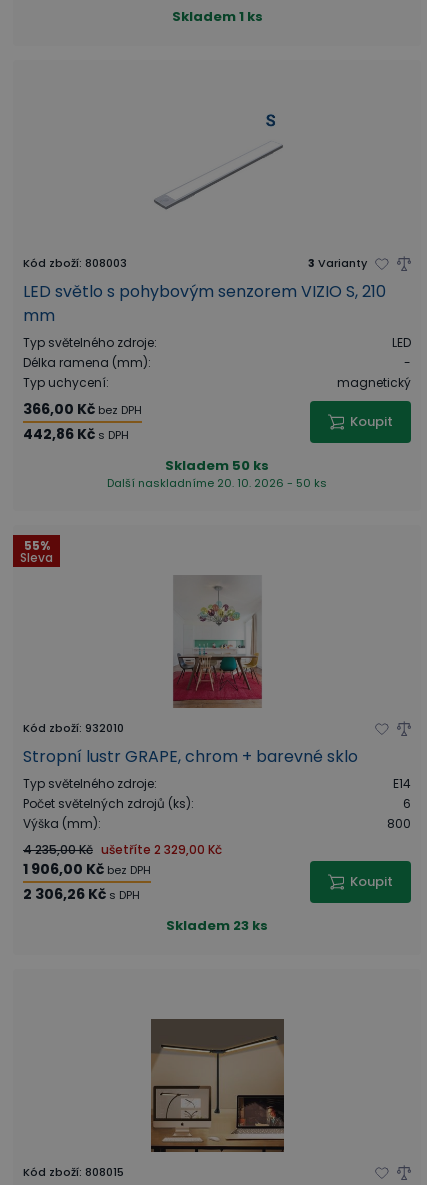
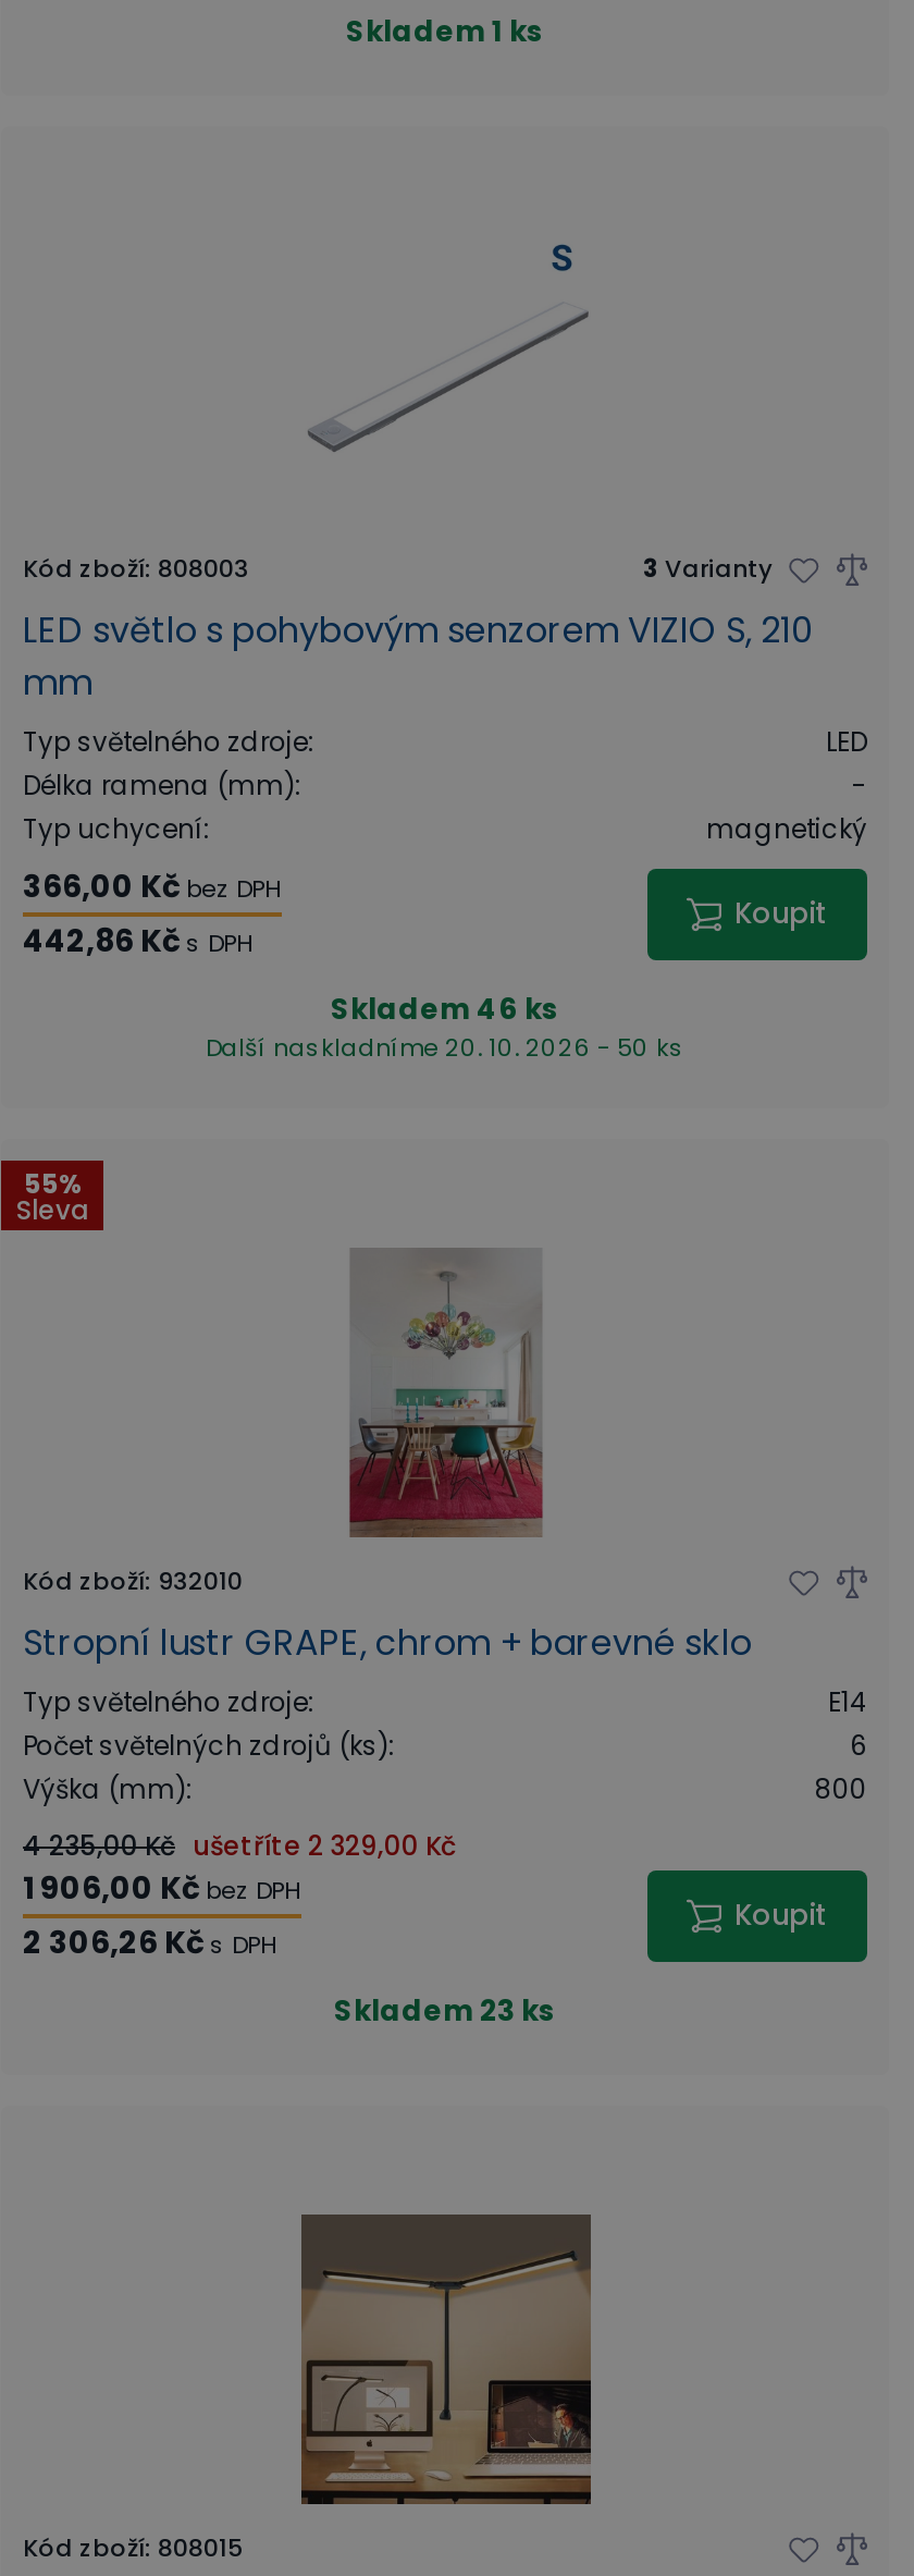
- Skladem 50 ks
+ Skladem 46 ks
